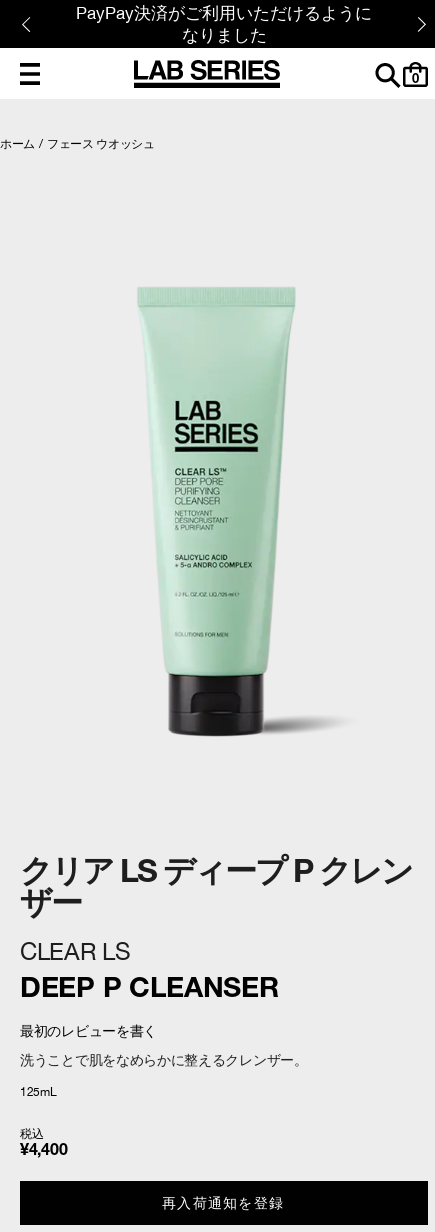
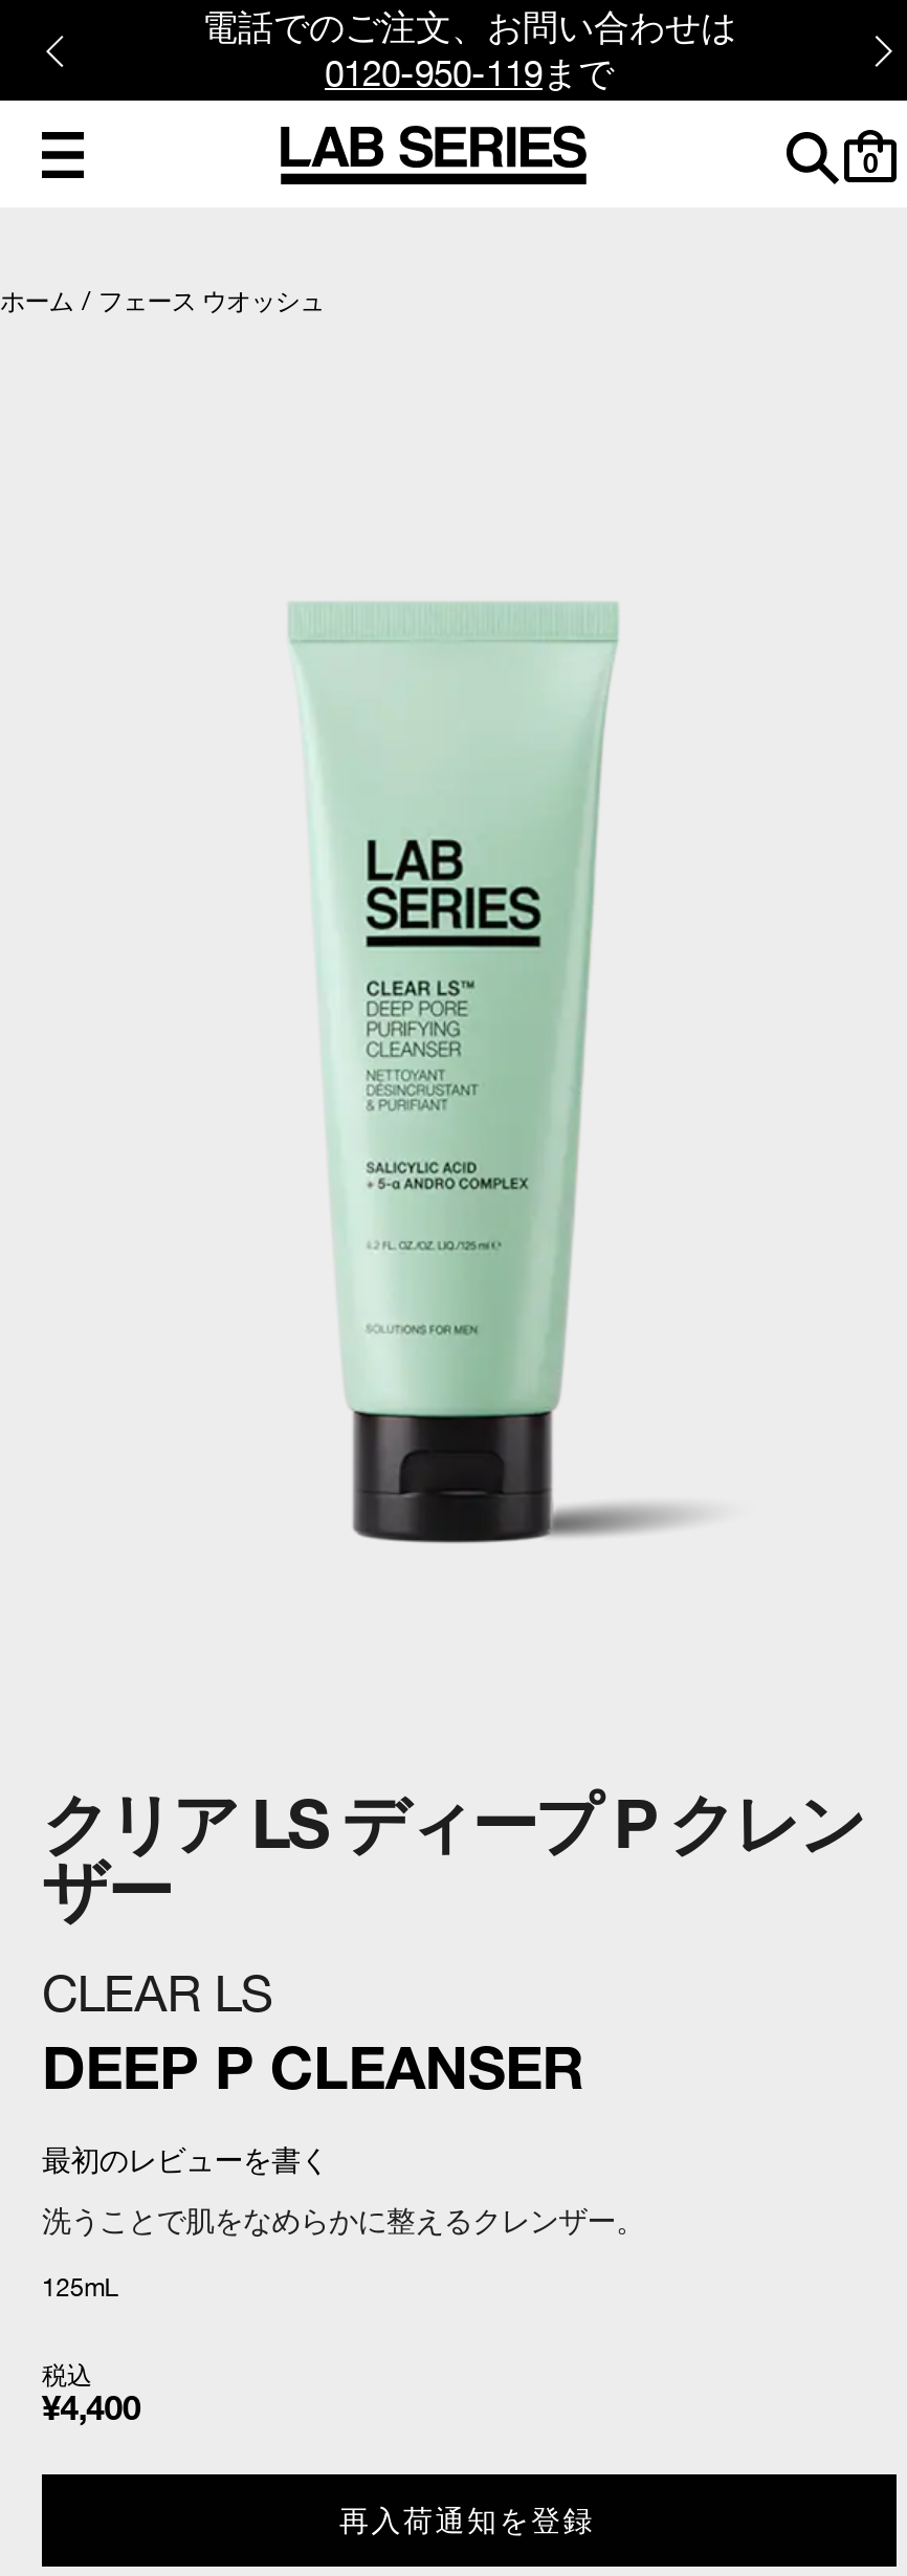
- PayPay決済がご利用いただけるように
- なりました
+ 電話でのご注文、お問い合わせは
+ 0120-950-119まで
